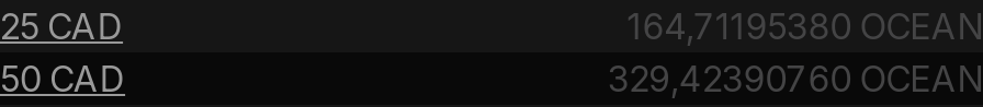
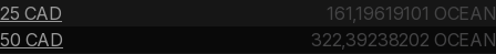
- 164,71195380 OCEAN
+ 161,19619101 OCEAN

- 329,42390760 OCEAN
+ 322,39238202 OCEAN
